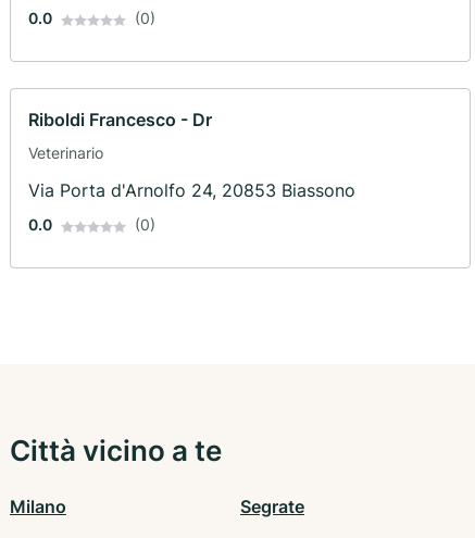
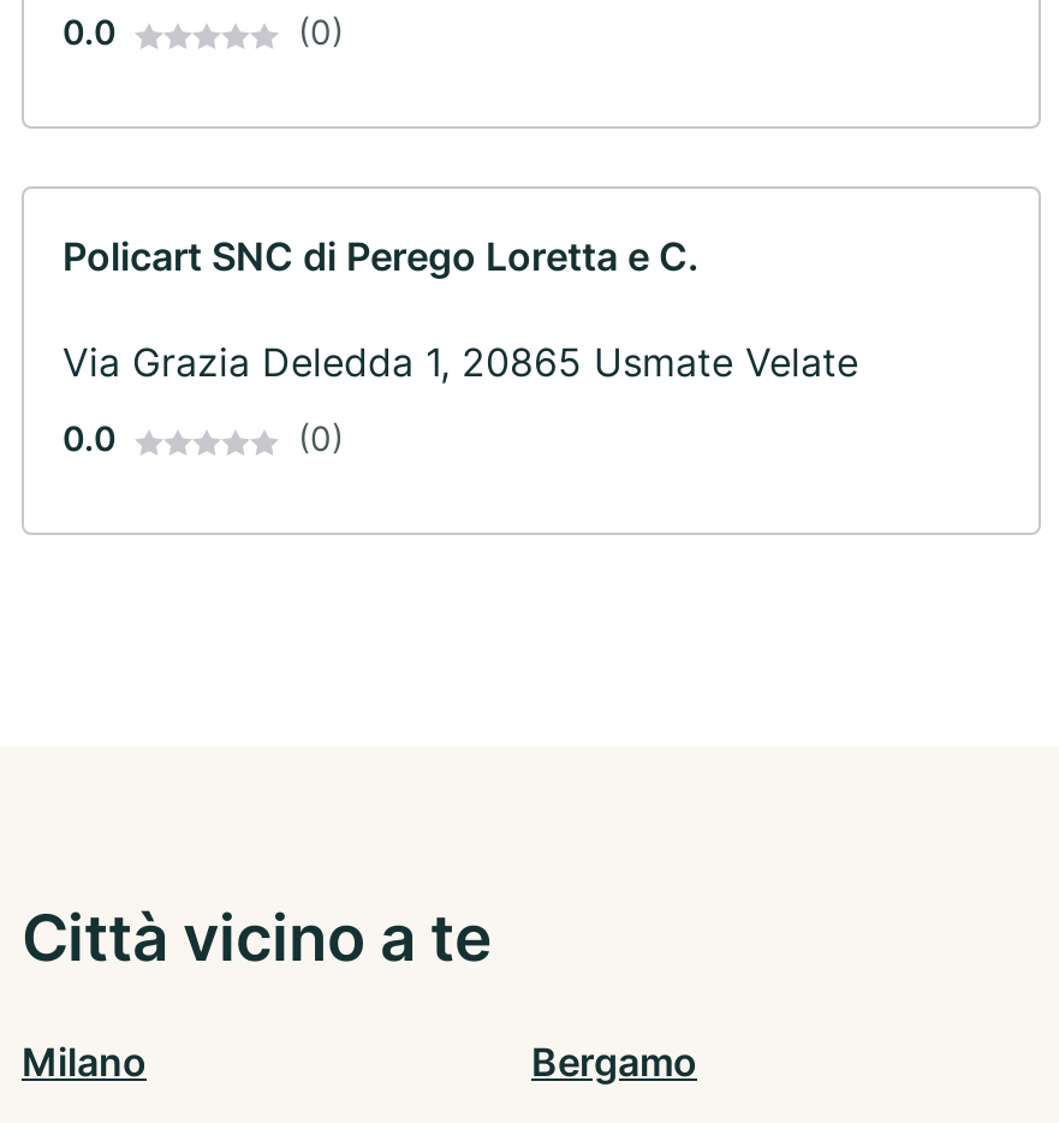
- Riboldi Francesco - Dr
- Veterinario
- Via Porta d'Arnolfo 24, 20853 Biassono
+ Policart SNC di Perego Loretta e C.
+ Via Grazia Deledda 1, 20865 Usmate Velate

- Segrate
+ Bergamo
